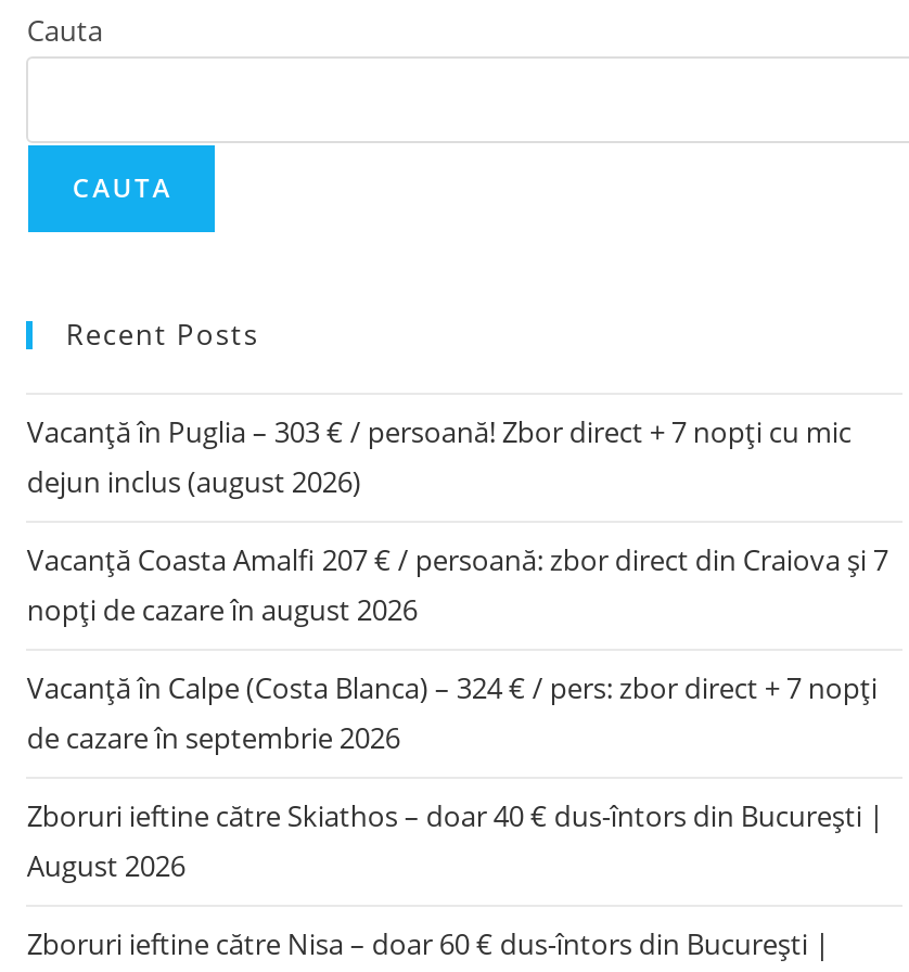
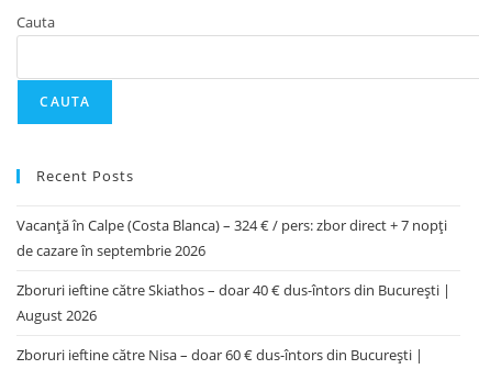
- Vacanță în Puglia – 303 € / persoană! Zbor direct + 7 nopți cu mic
- dejun inclus (august 2026)
- Vacanță Coasta Amalfi 207 € / persoană: zbor direct din Craiova și 7
- nopți de cazare în august 2026
